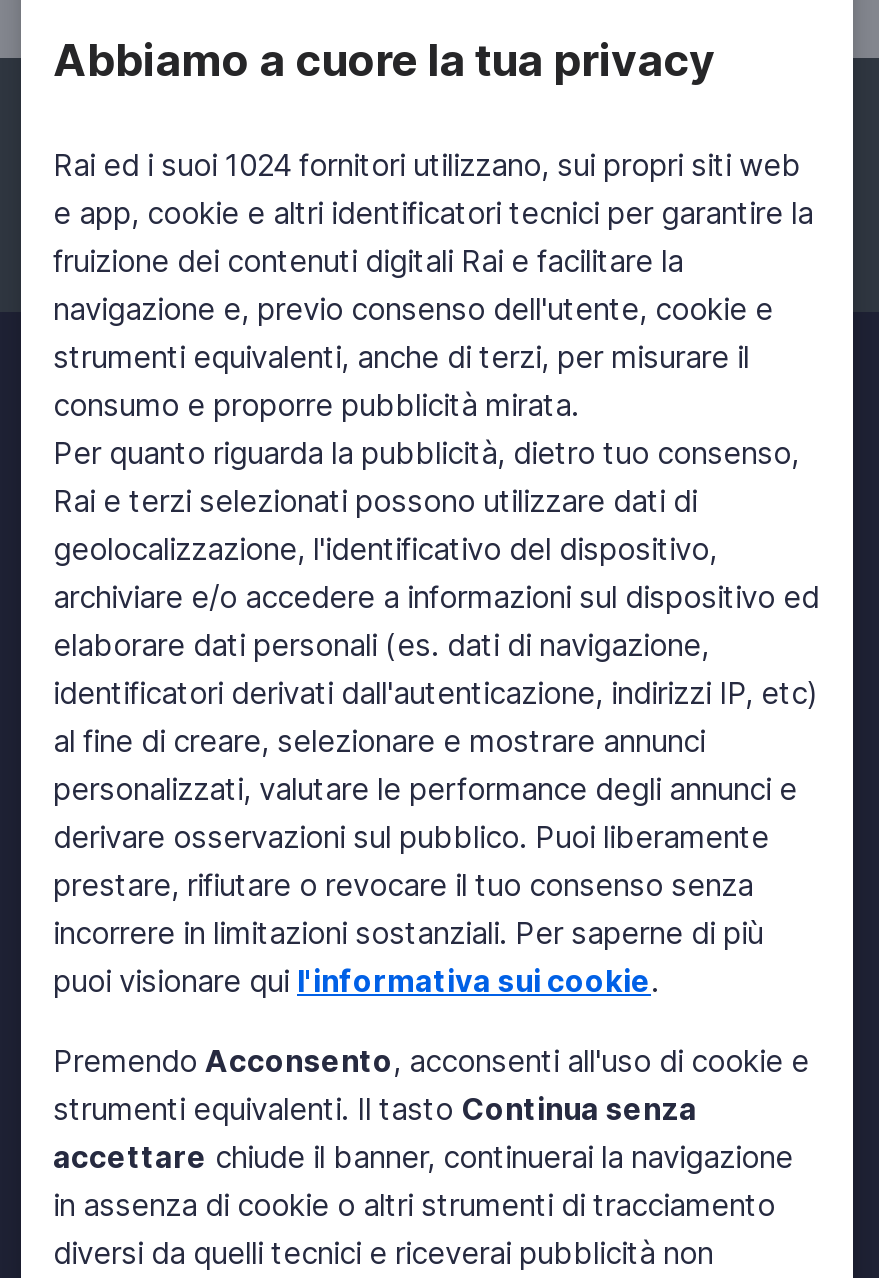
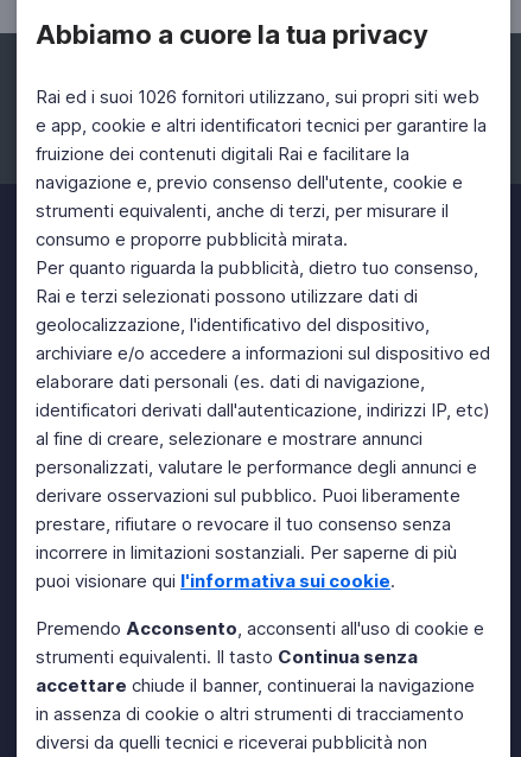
- Rai ed i suoi 1024 fornitori utilizzano, sui propri siti web
+ Rai ed i suoi 1026 fornitori utilizzano, sui propri siti web
